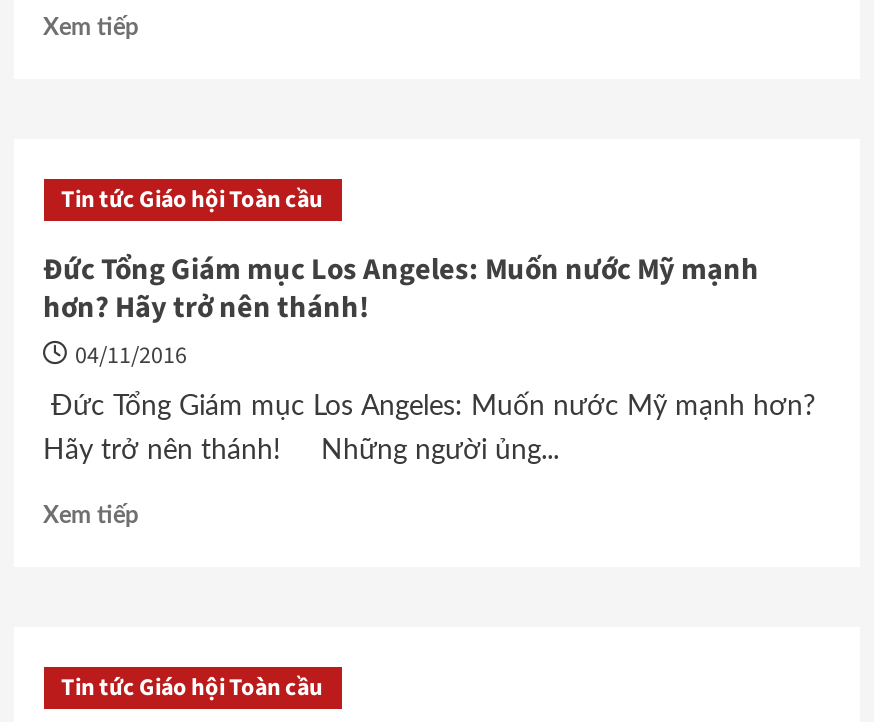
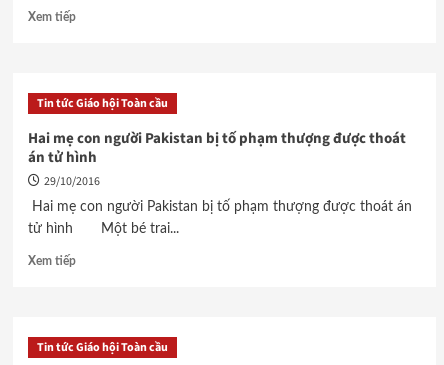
- Đức Tổng Giám mục Los Angeles: Muốn nước Mỹ mạnh
- hơn? Hãy trở nên thánh!
- 04/11/2016
+ Hai mẹ con người Pakistan bị tố phạm thượng được thoát
+ án tử hình
+ 29/10/2016

- Đức Tổng Giám mục Los Angeles: Muốn nước Mỹ mạnh hơn?
+ Hai mẹ con người Pakistan bị tố phạm thượng được thoát án

- Hãy trở nên thánh! Những người ủng...
+ tử hình Một bé trai...
